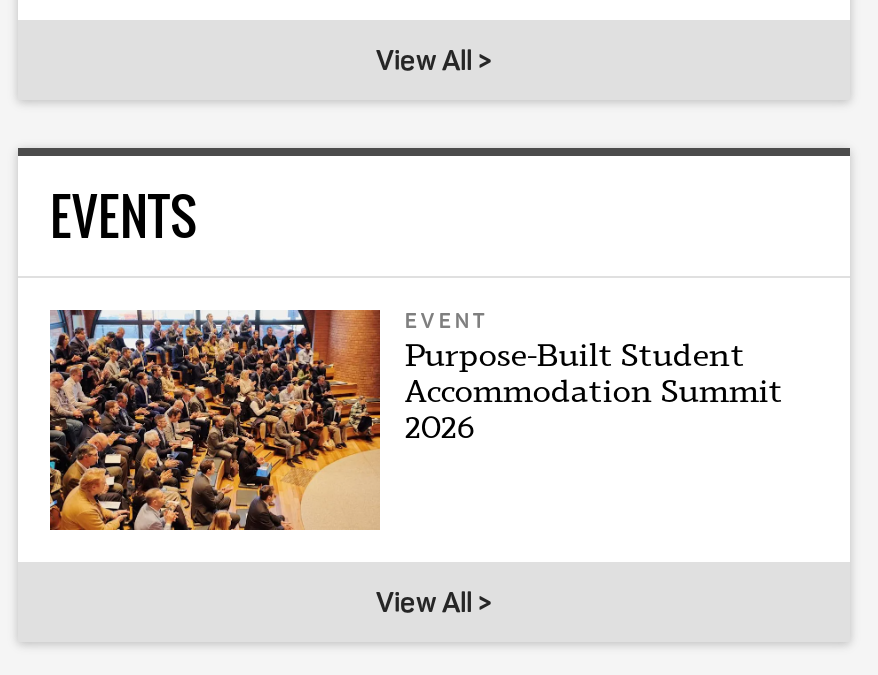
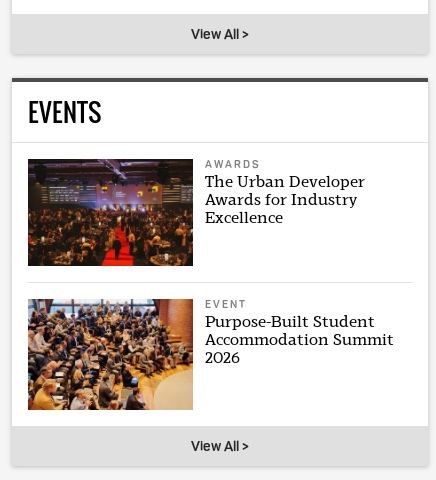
+ [image]
+ AWARDS
+ The Urban Developer
+ Awards for Industry
+ Excellence
